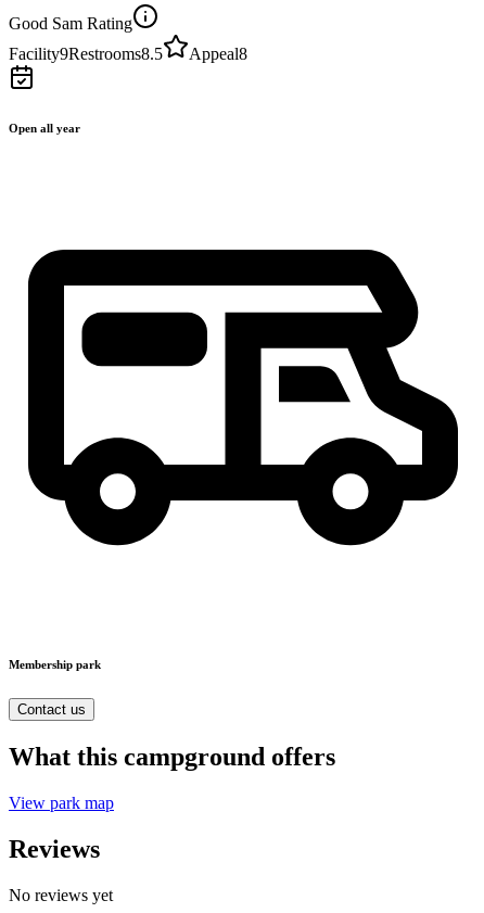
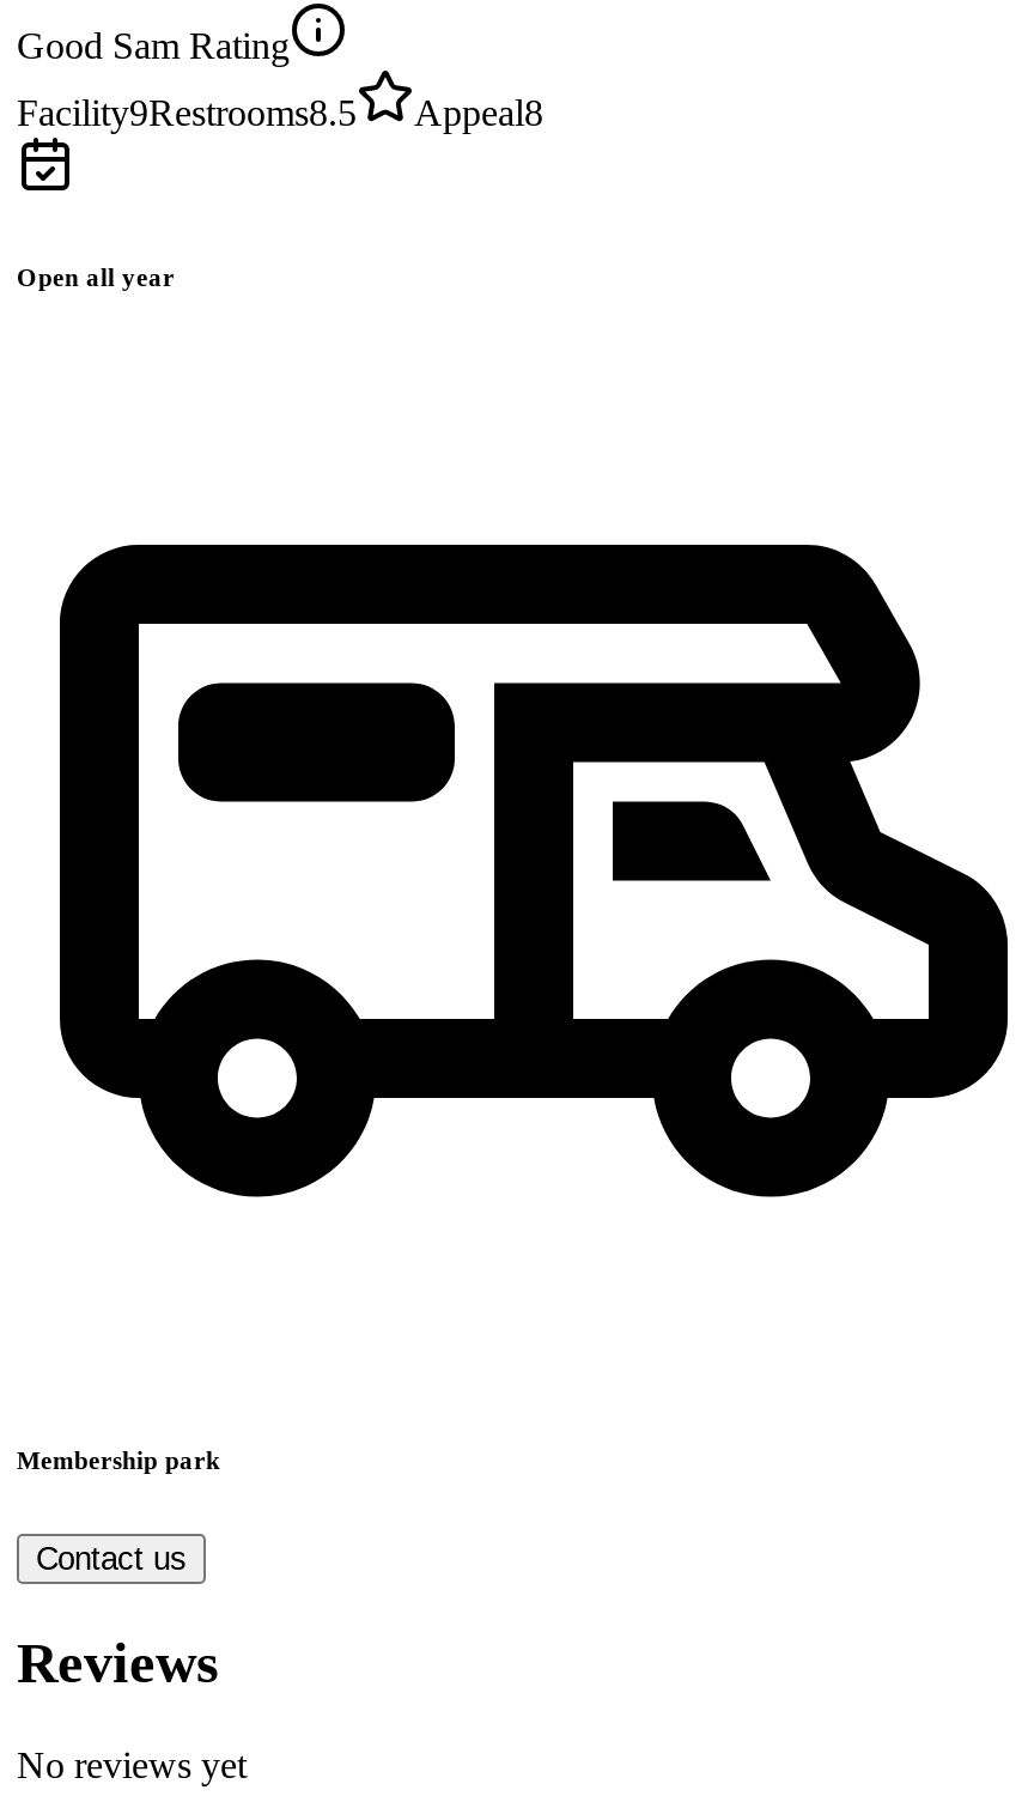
- What this campground offers
- View park map
